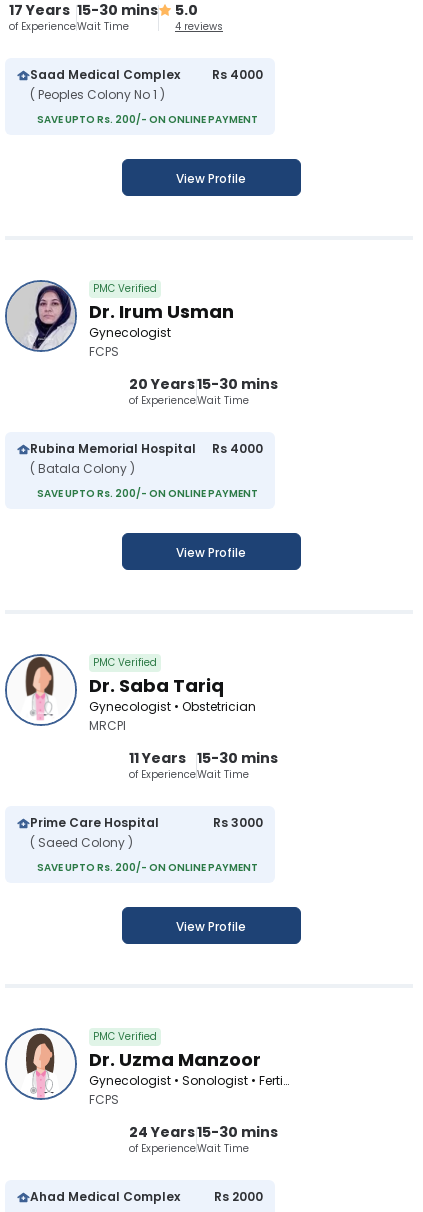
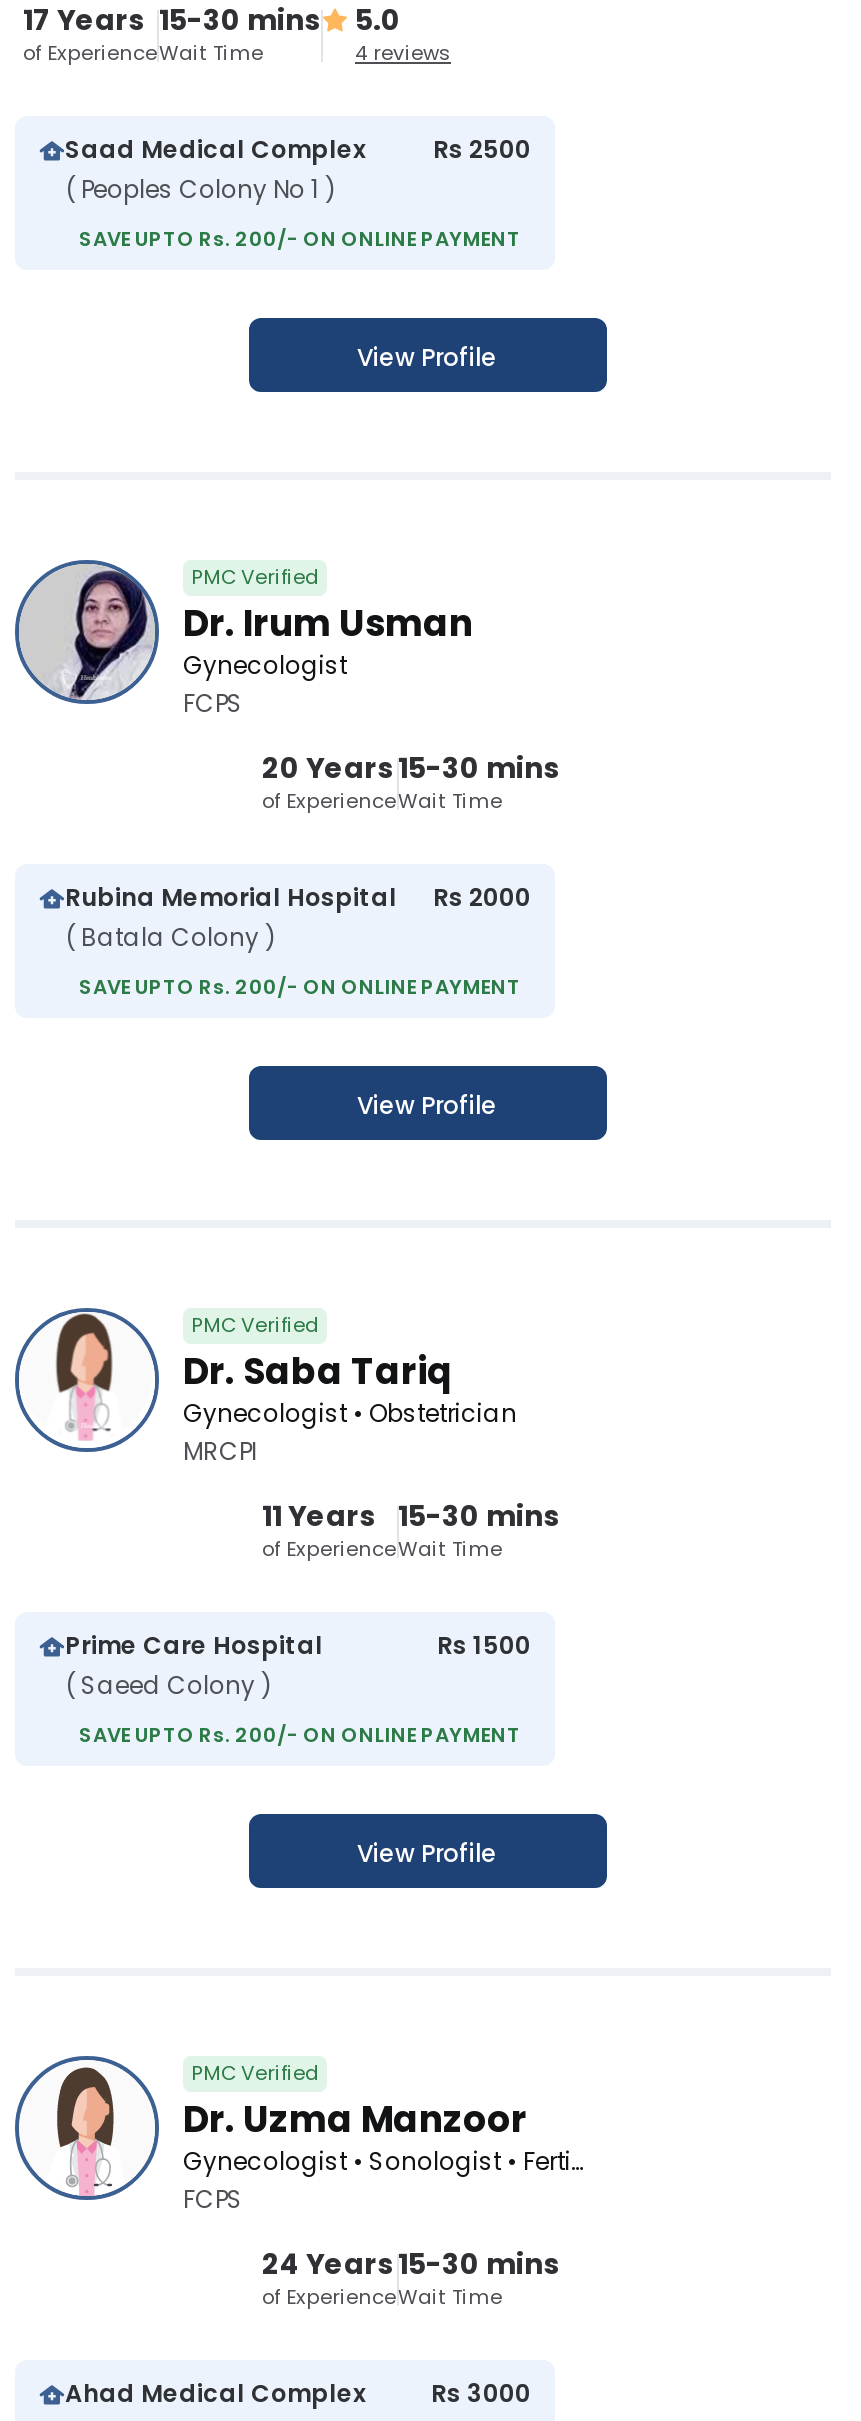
- Saad Medical Complex Rs 4000
+ Saad Medical Complex Rs 2500

- Rubina Memorial Hospital Rs 4000
+ Rubina Memorial Hospital Rs 2000

- Rs 3000
+ Rs 1500

- Ahad Medical Complex Rs 2000
+ Ahad Medical Complex Rs 3000
